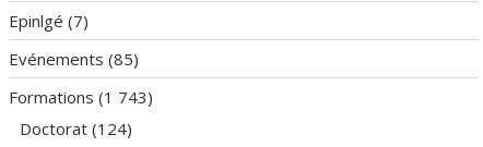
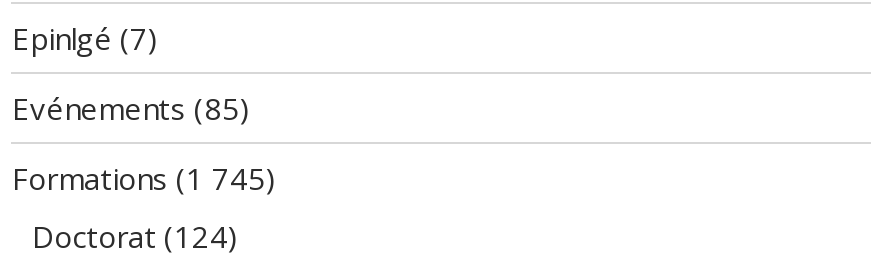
- Formations (1 743)
+ Formations (1 745)
